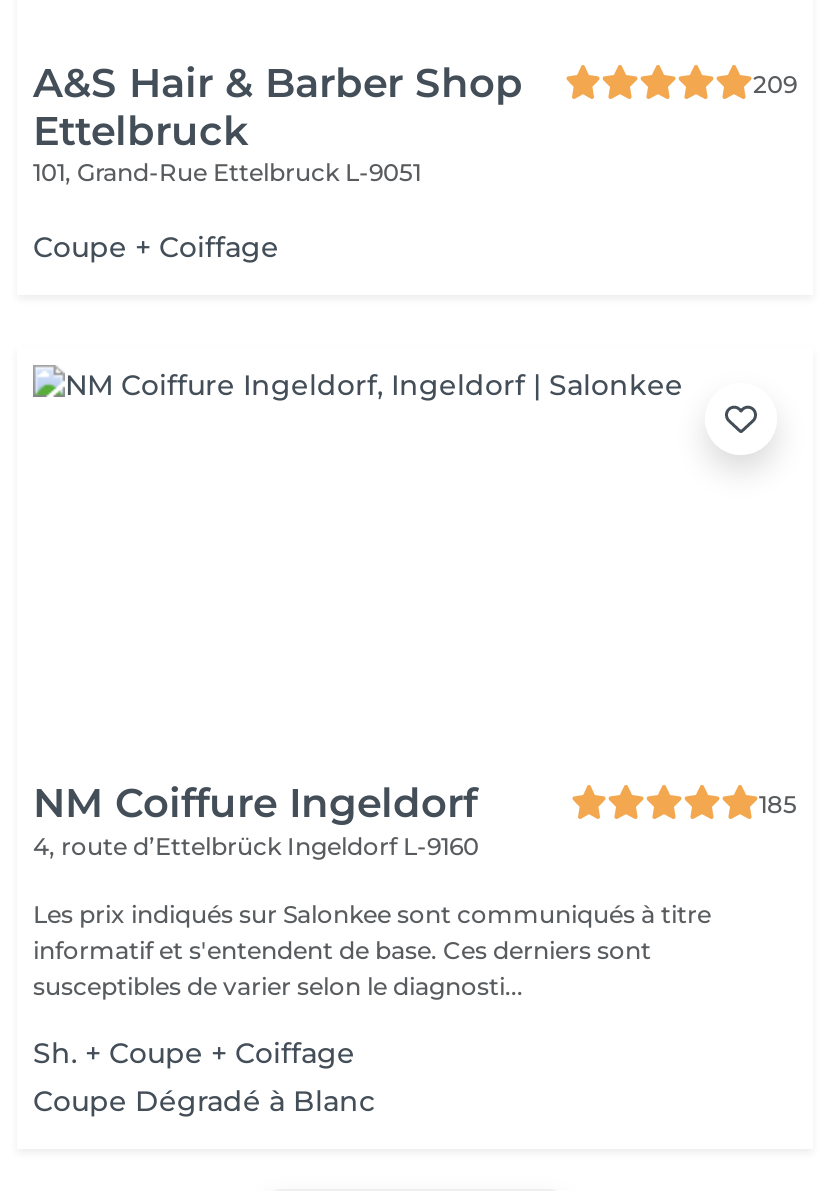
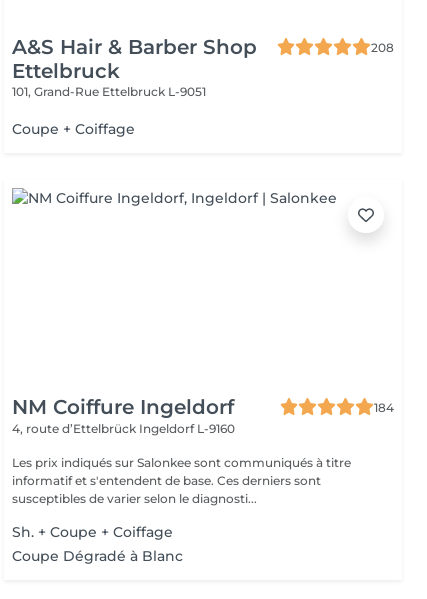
- 209
+ 208

- 185
+ 184
